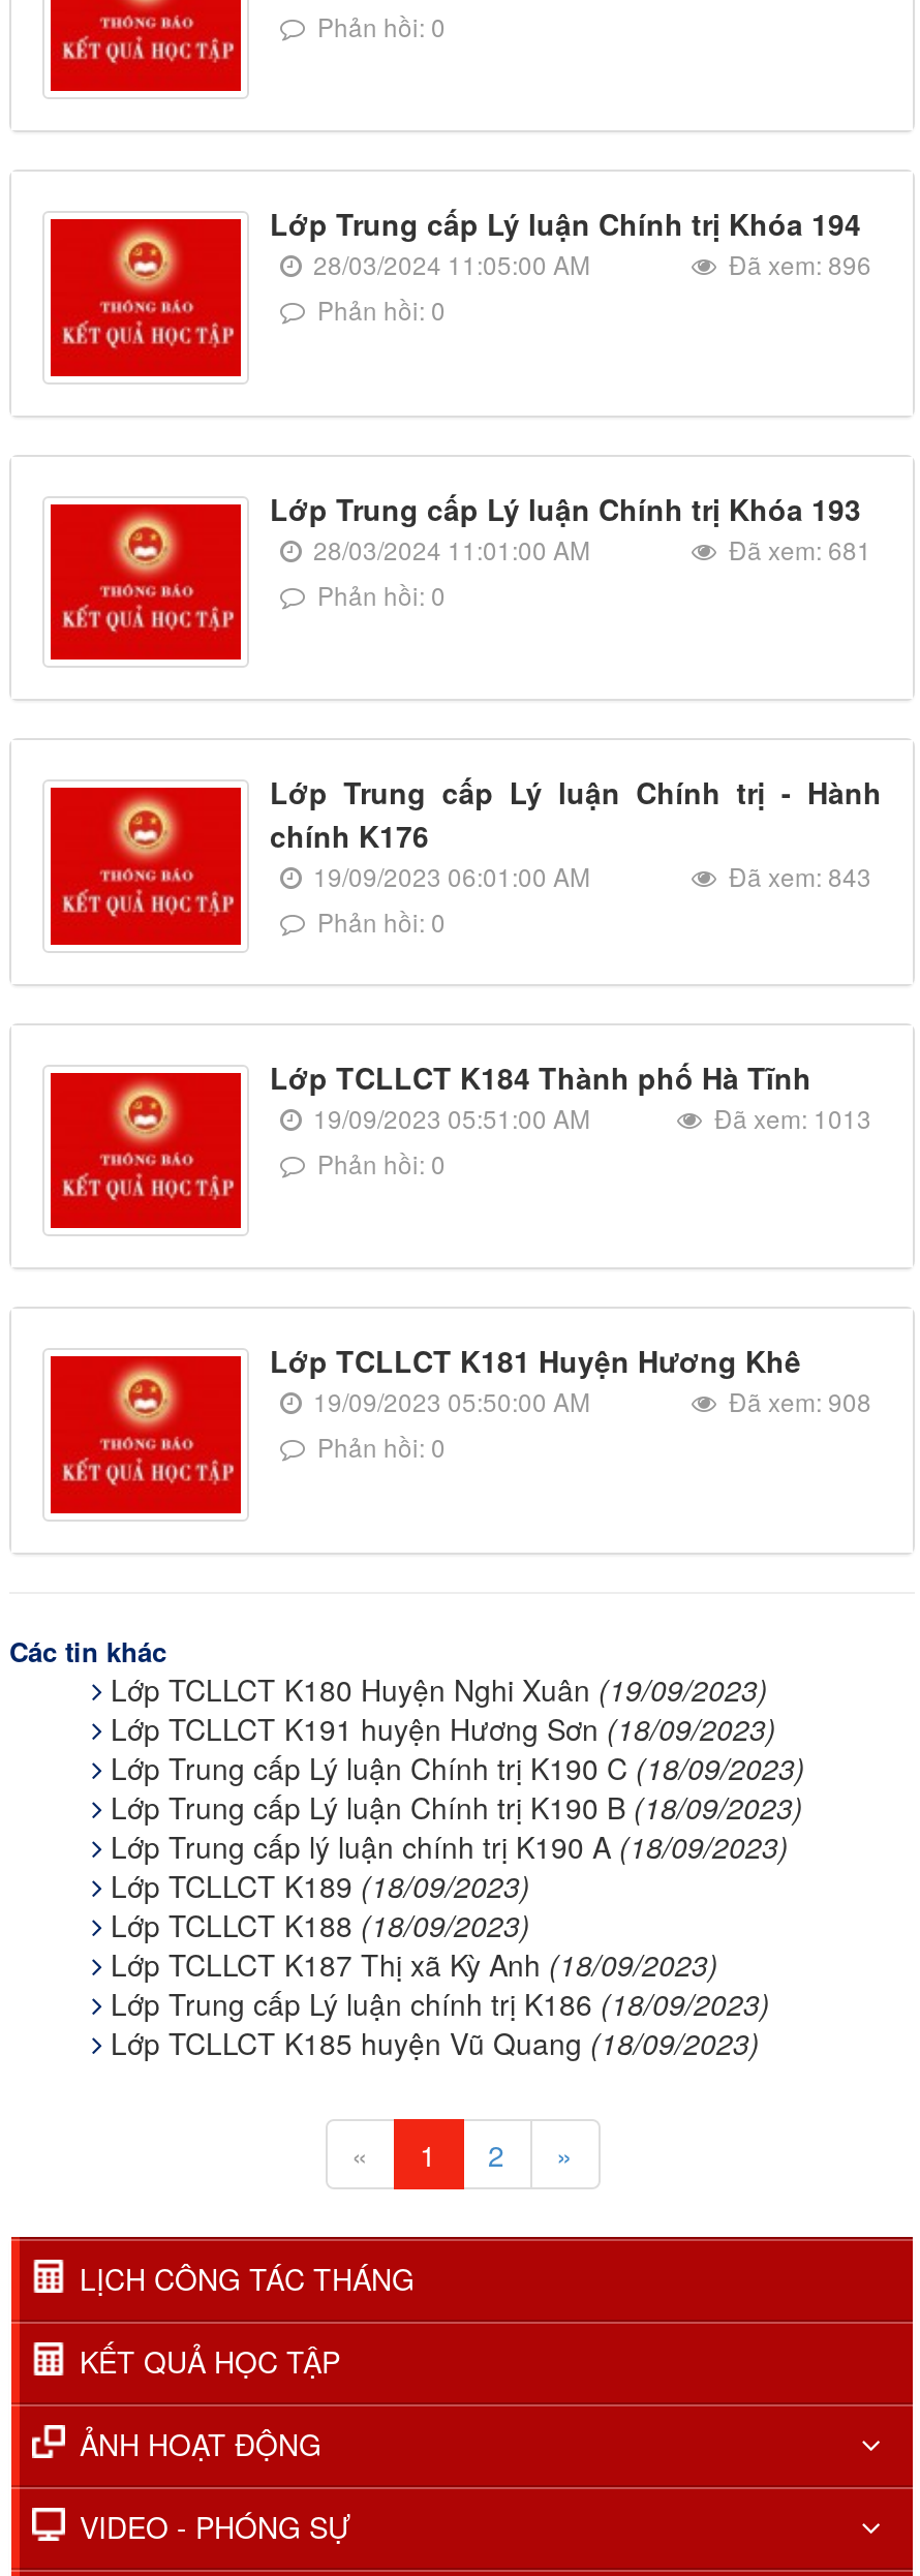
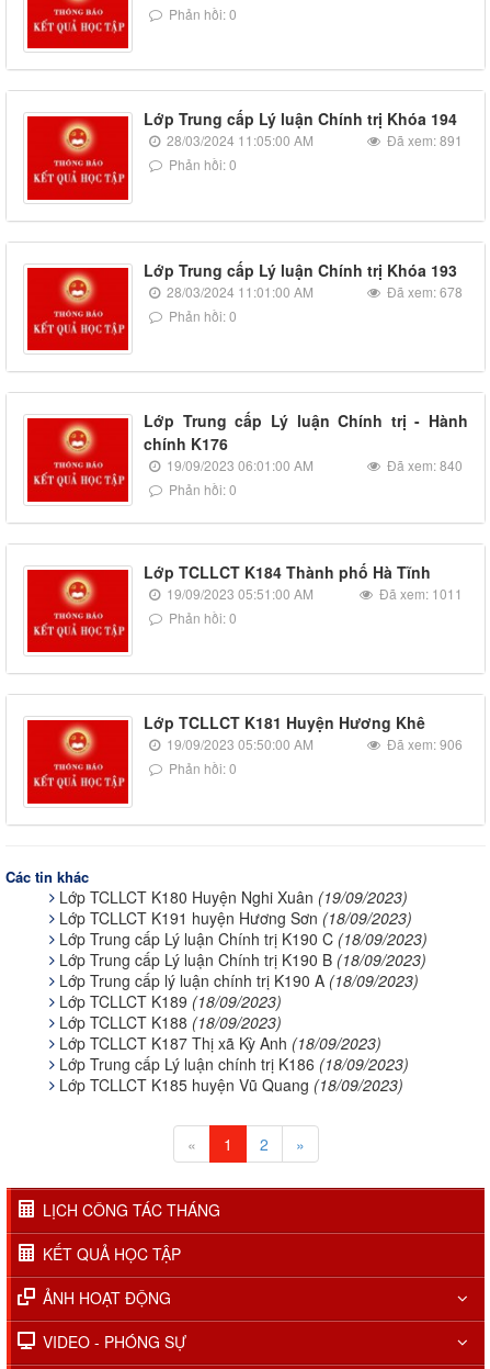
- Đã xem: 896
+ Đã xem: 891

- Đã xem: 681
+ Đã xem: 678

- Đã xem: 843
+ Đã xem: 840

- Đã xem: 1013
+ Đã xem: 1011

- Đã xem: 908
+ Đã xem: 906
